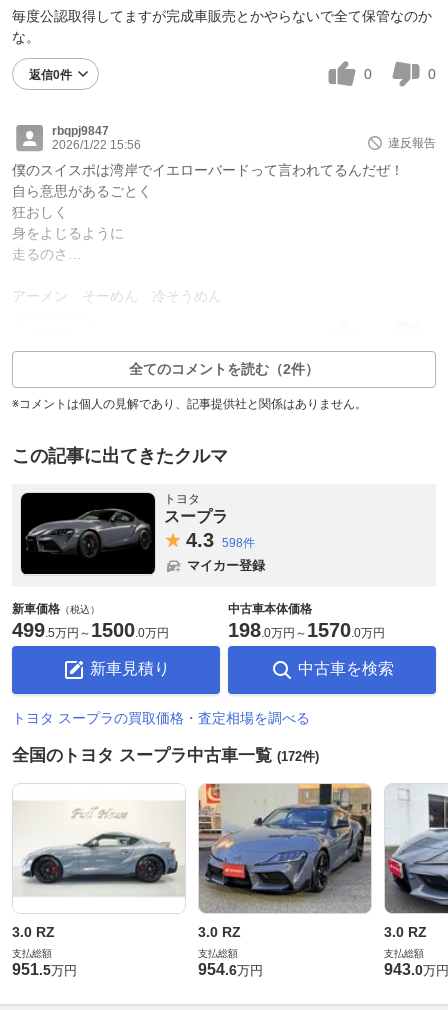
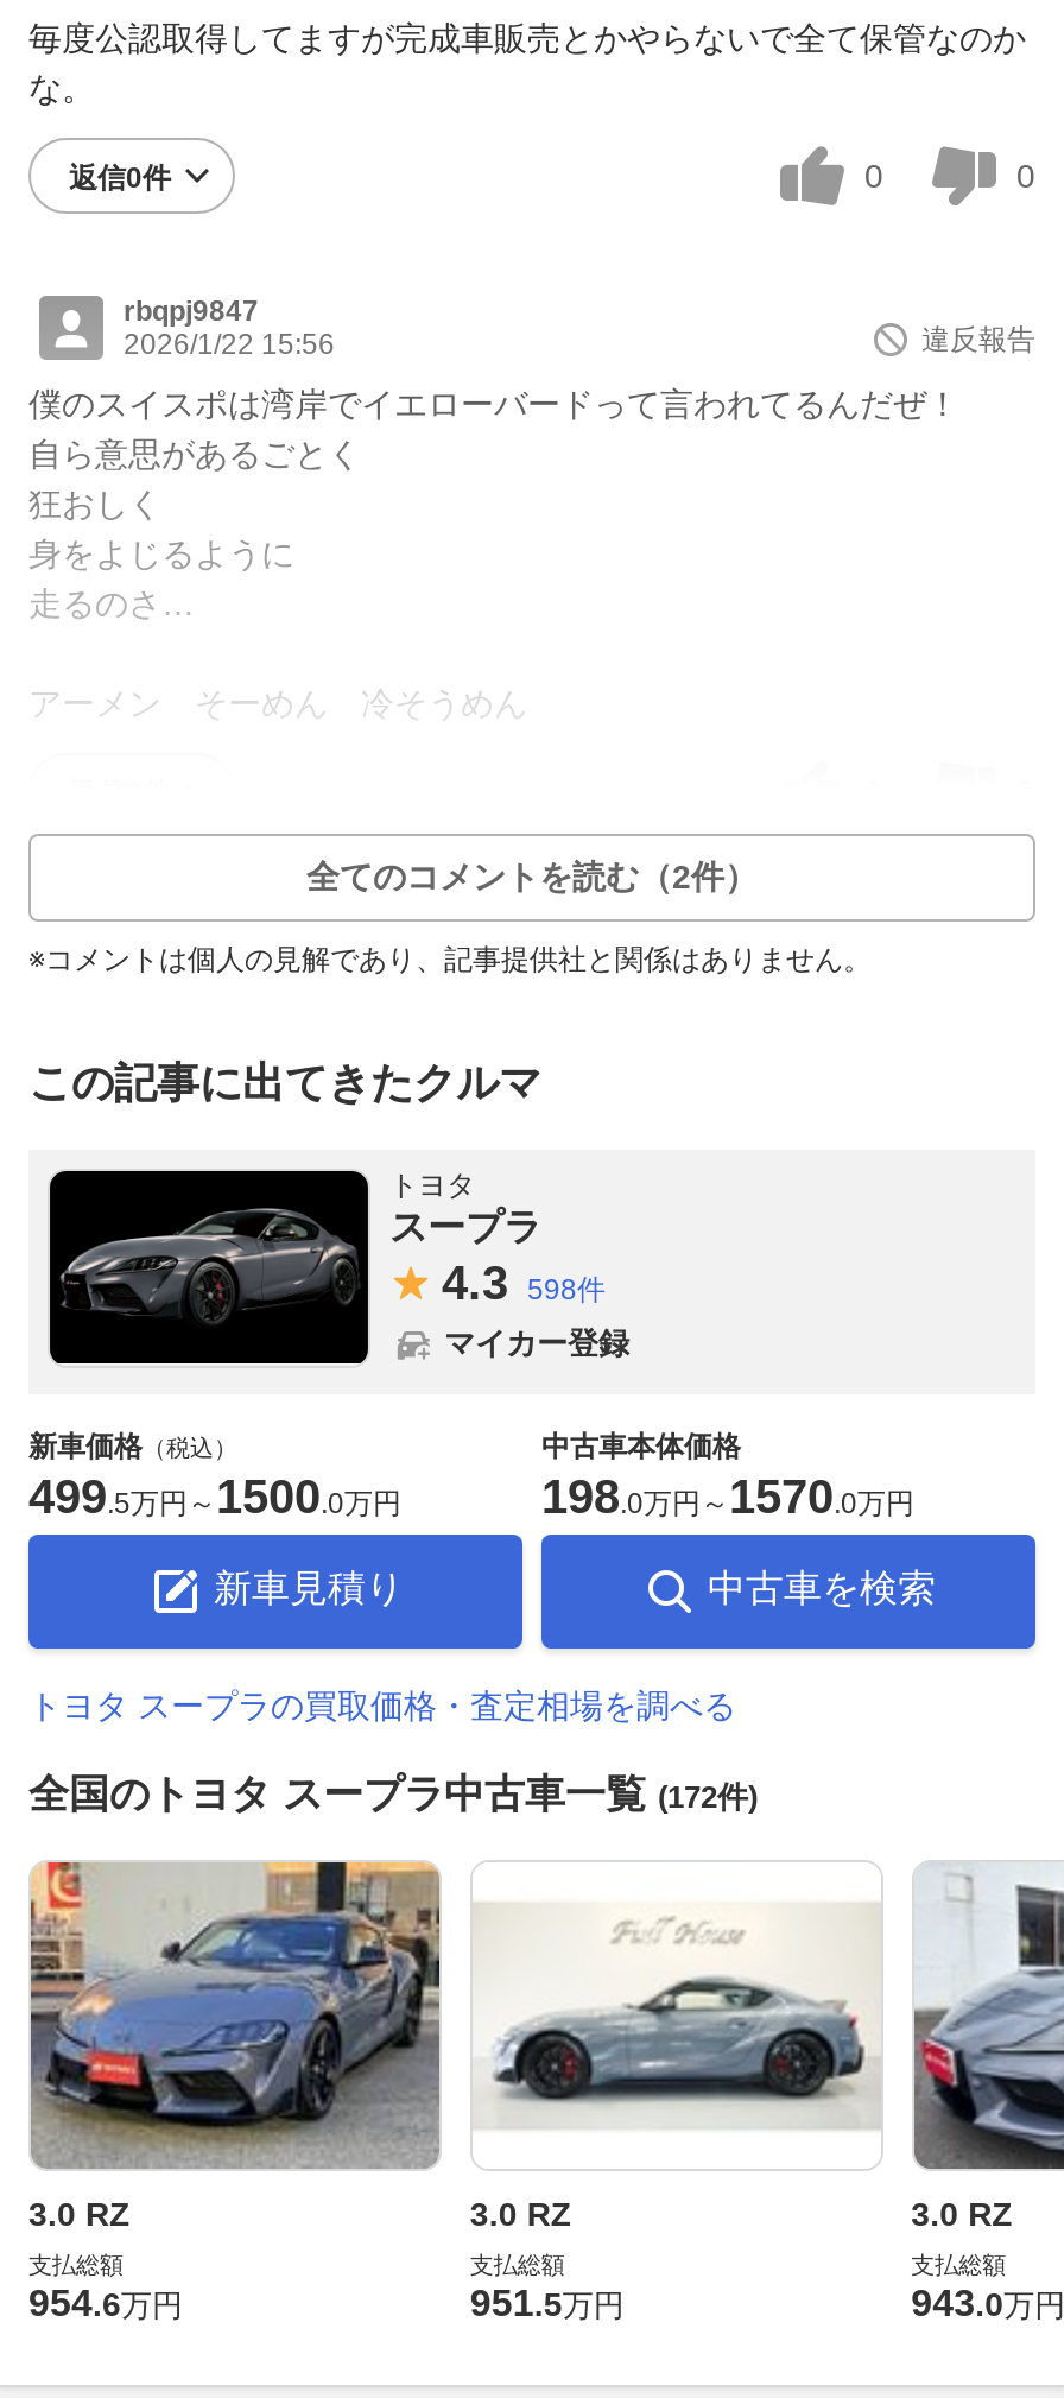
- [image]
+ [image]

- [image]
+ [image]

- 951.5万円
+ 954.6万円

- 954.6万円
+ 951.5万円
